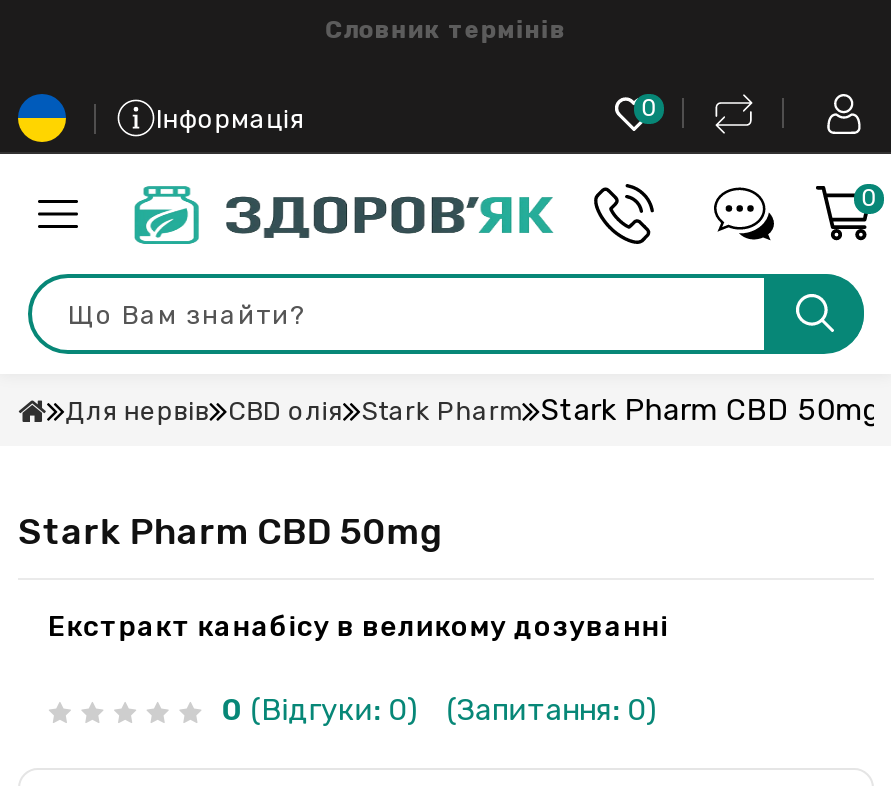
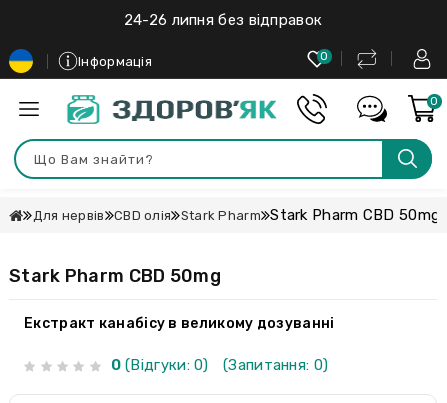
- Словник термінів
+ 24-26 липня без відправок
